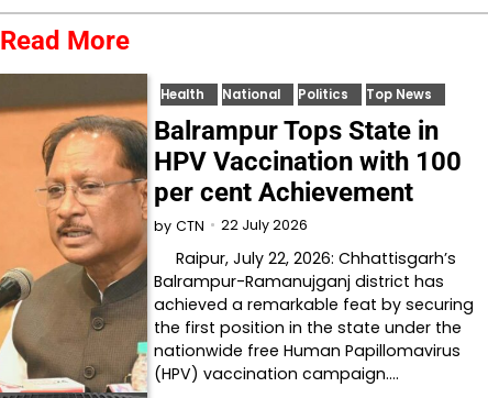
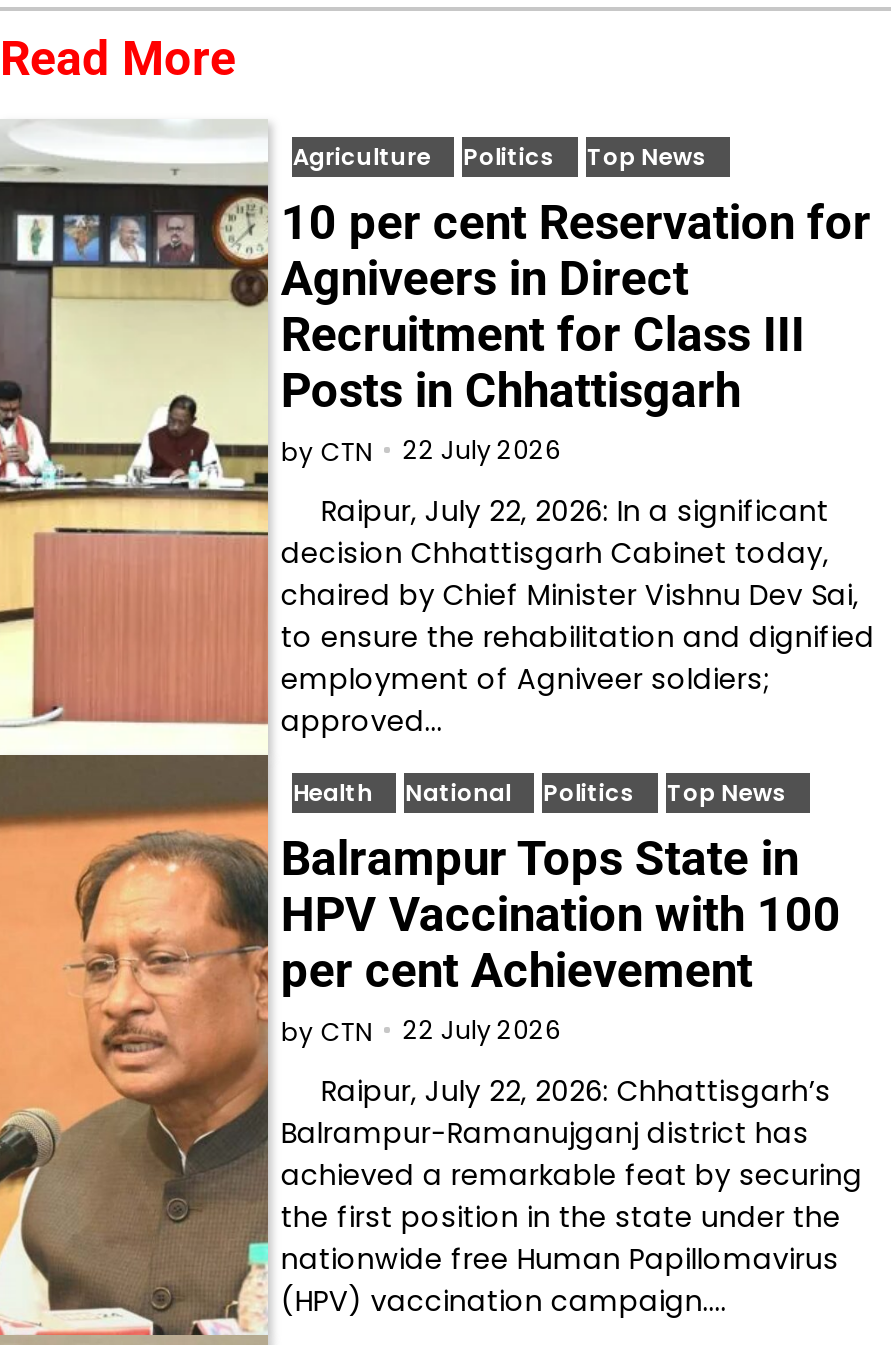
+ [image]
+ Agriculture
+ Politics
+ Top News
+ 10 per cent Reservation for
+ Agniveers in Direct
+ Recruitment for Class III
+ Posts in Chhattisgarh
+ by CTN
+ 22 July 2026
+ Raipur, July 22, 2026: In a significant
+ decision Chhattisgarh Cabinet today,
+ chaired by Chief Minister Vishnu Dev Sai,
+ to ensure the rehabilitation and dignified
+ employment of Agniveer soldiers;
+ approved…
